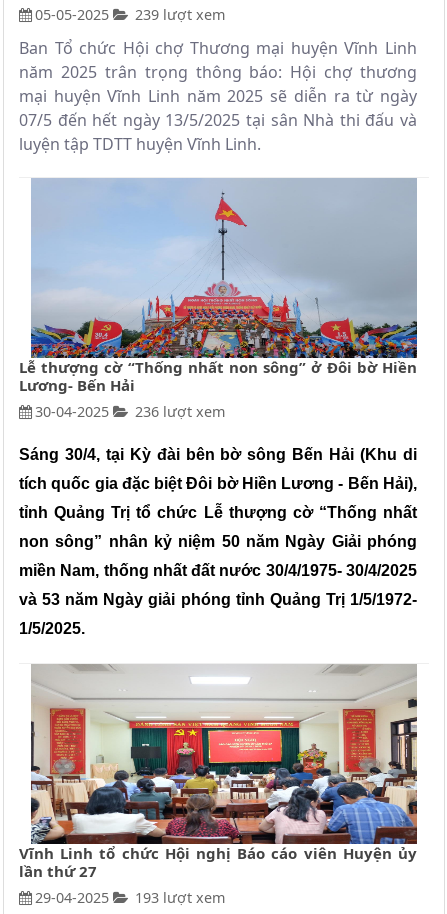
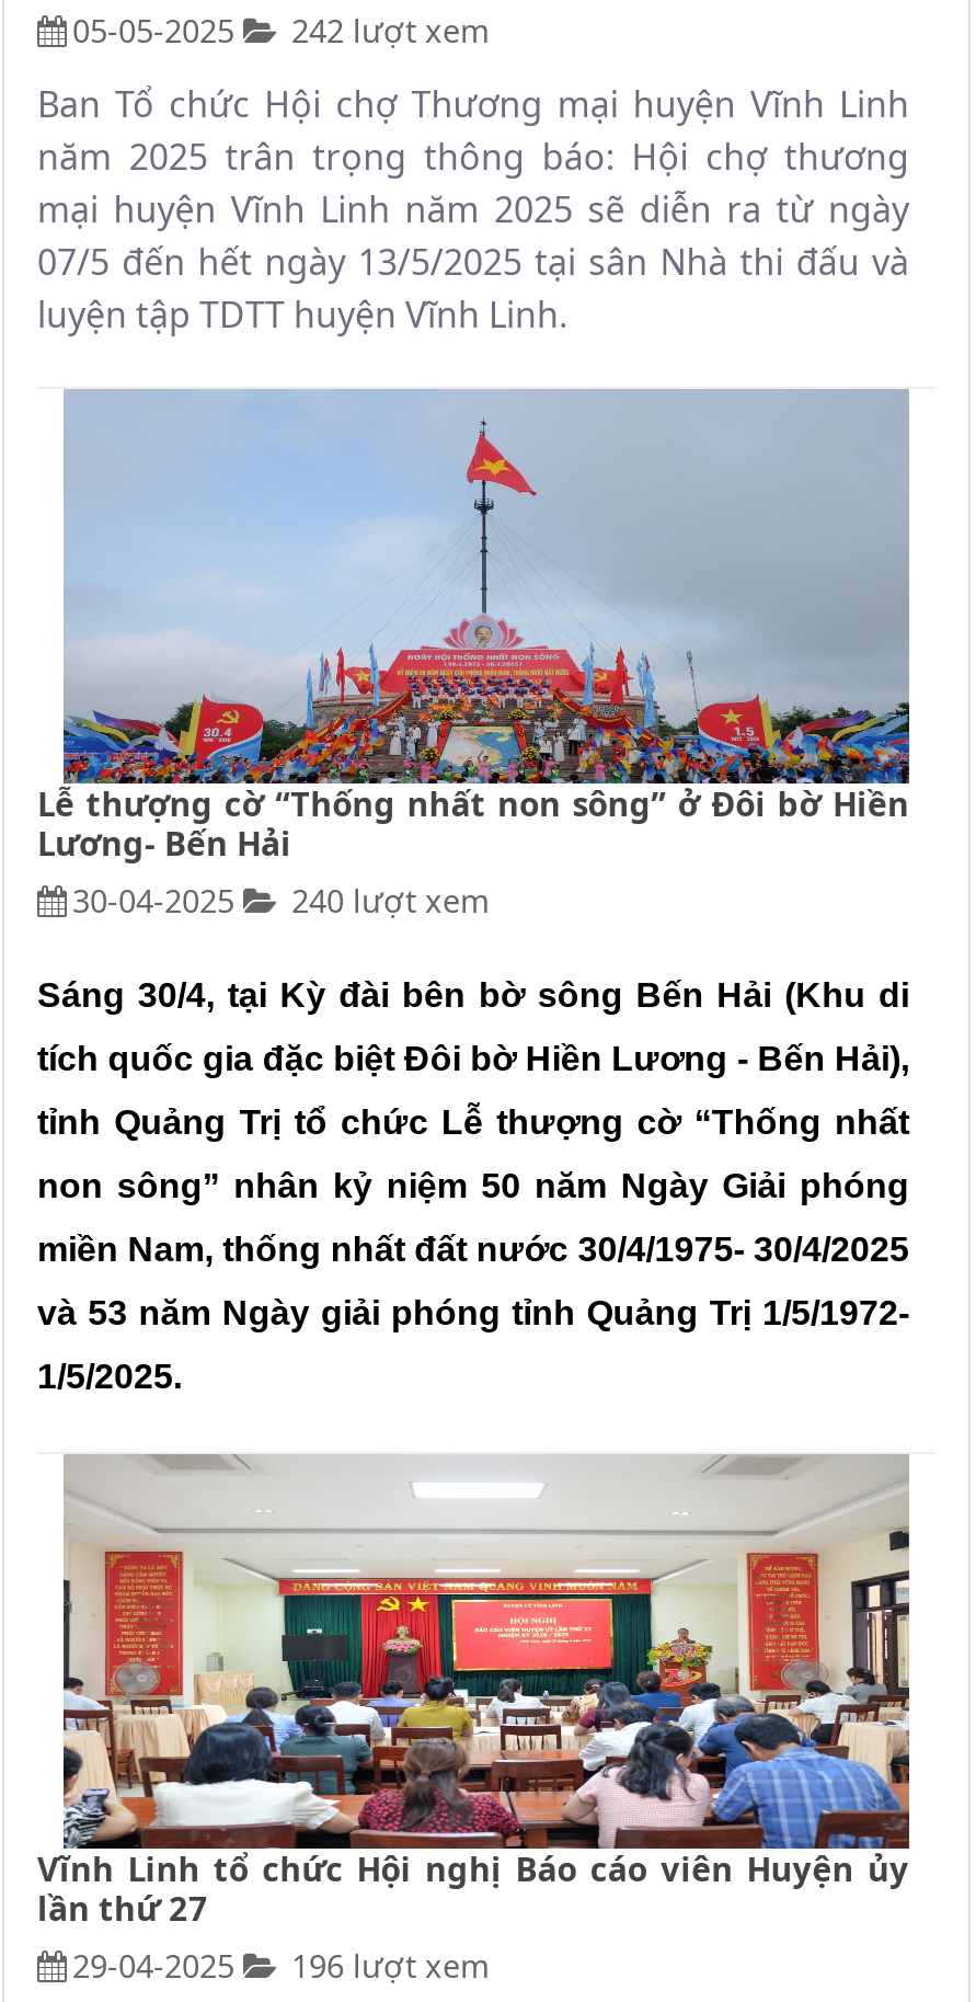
- 05-05-2025 239 lượt xem
+ 05-05-2025 242 lượt xem

- 30-04-2025 236 lượt xem
+ 30-04-2025 240 lượt xem

- 29-04-2025 193 lượt xem
+ 29-04-2025 196 lượt xem
